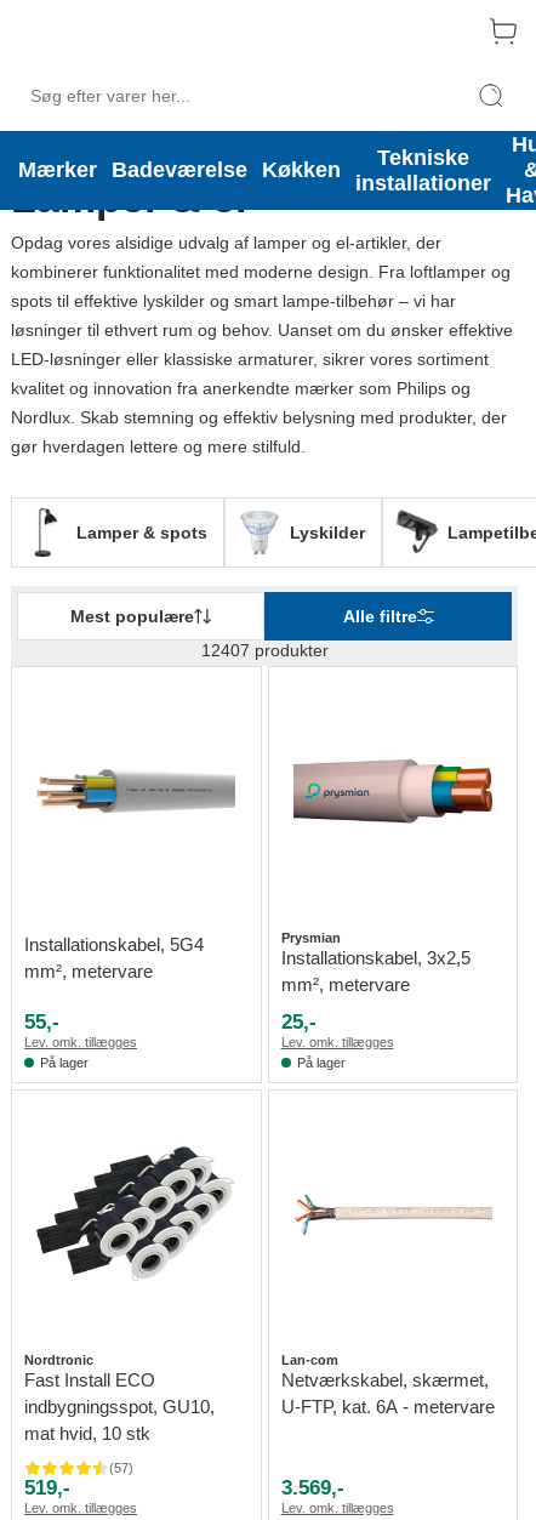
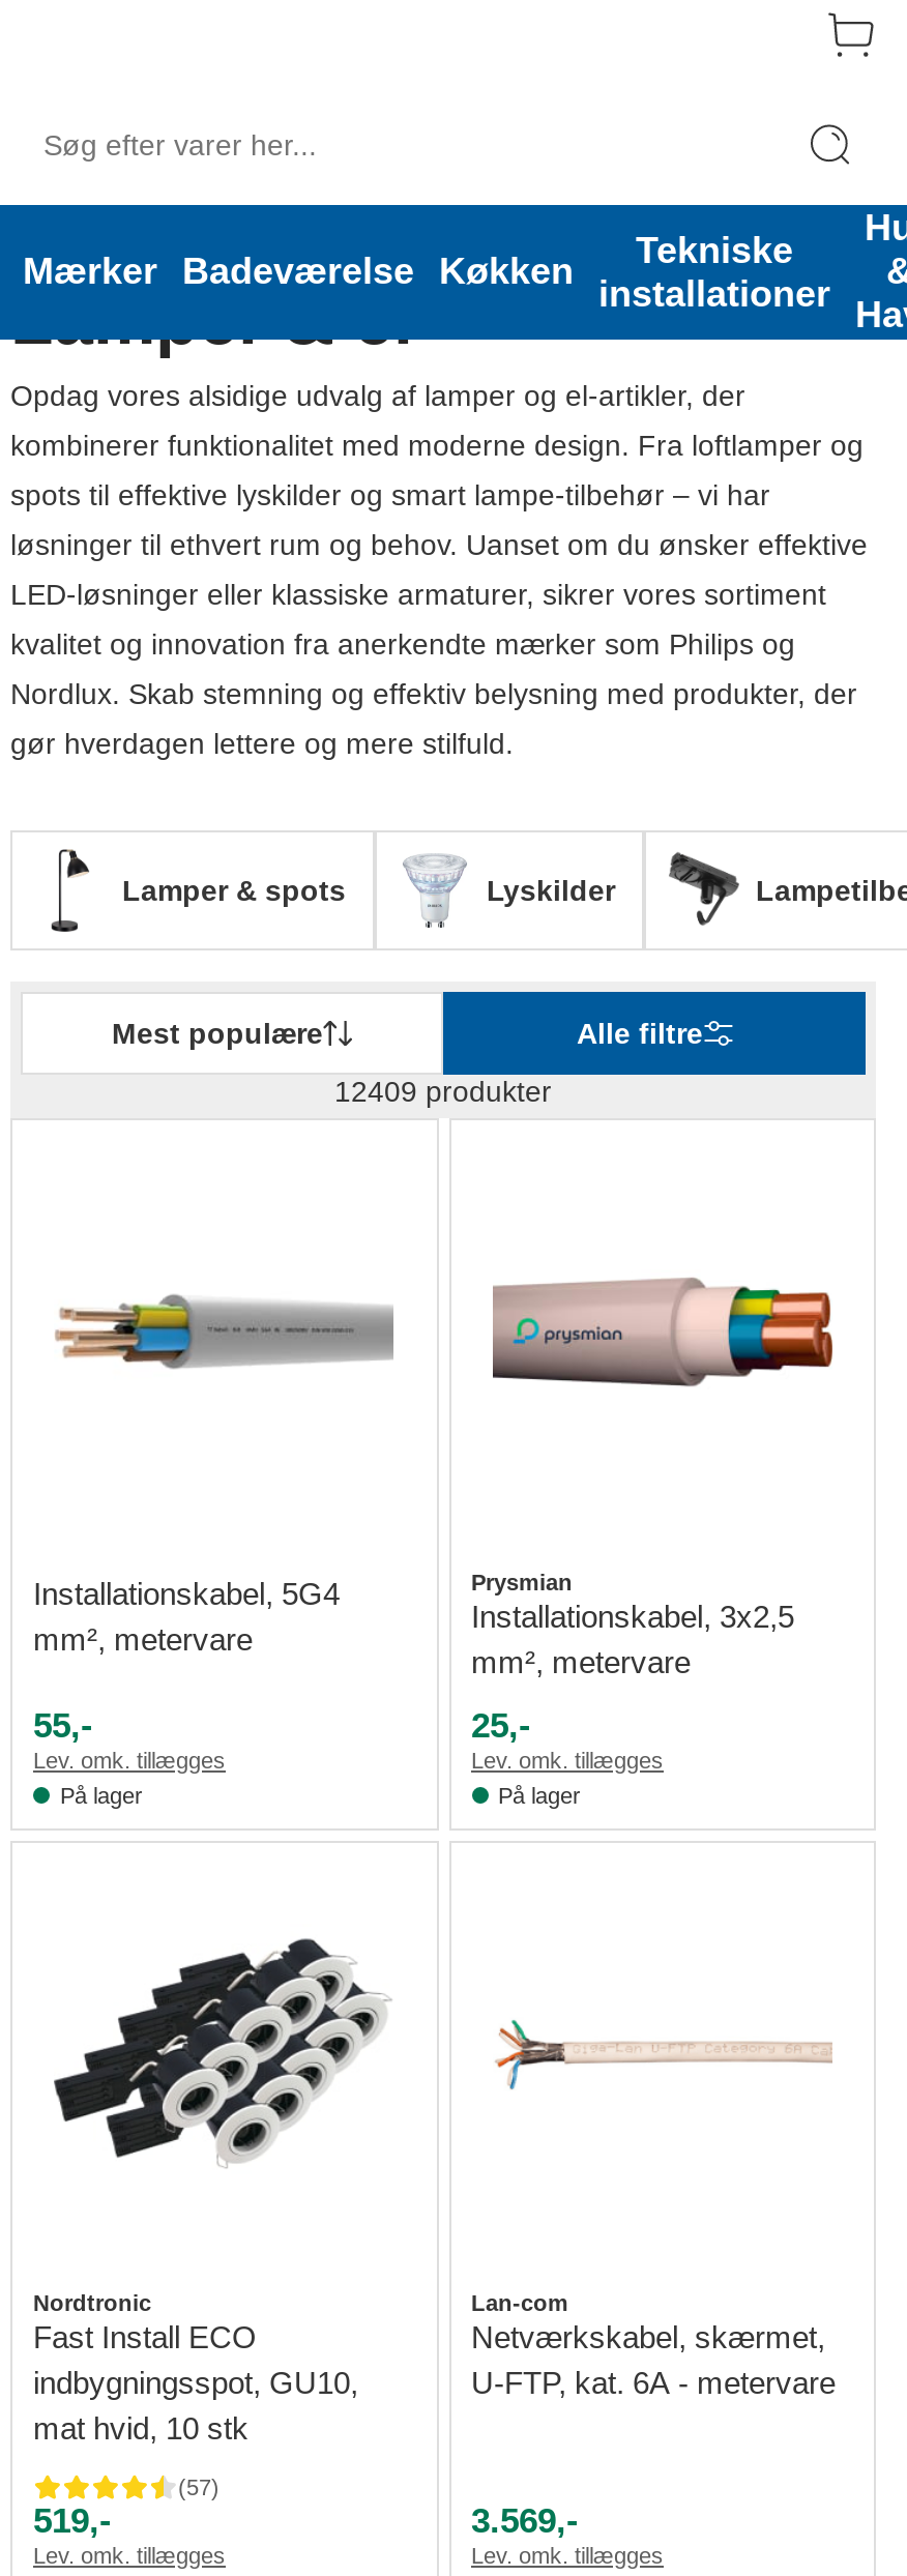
- 12407 produkter
+ 12409 produkter
